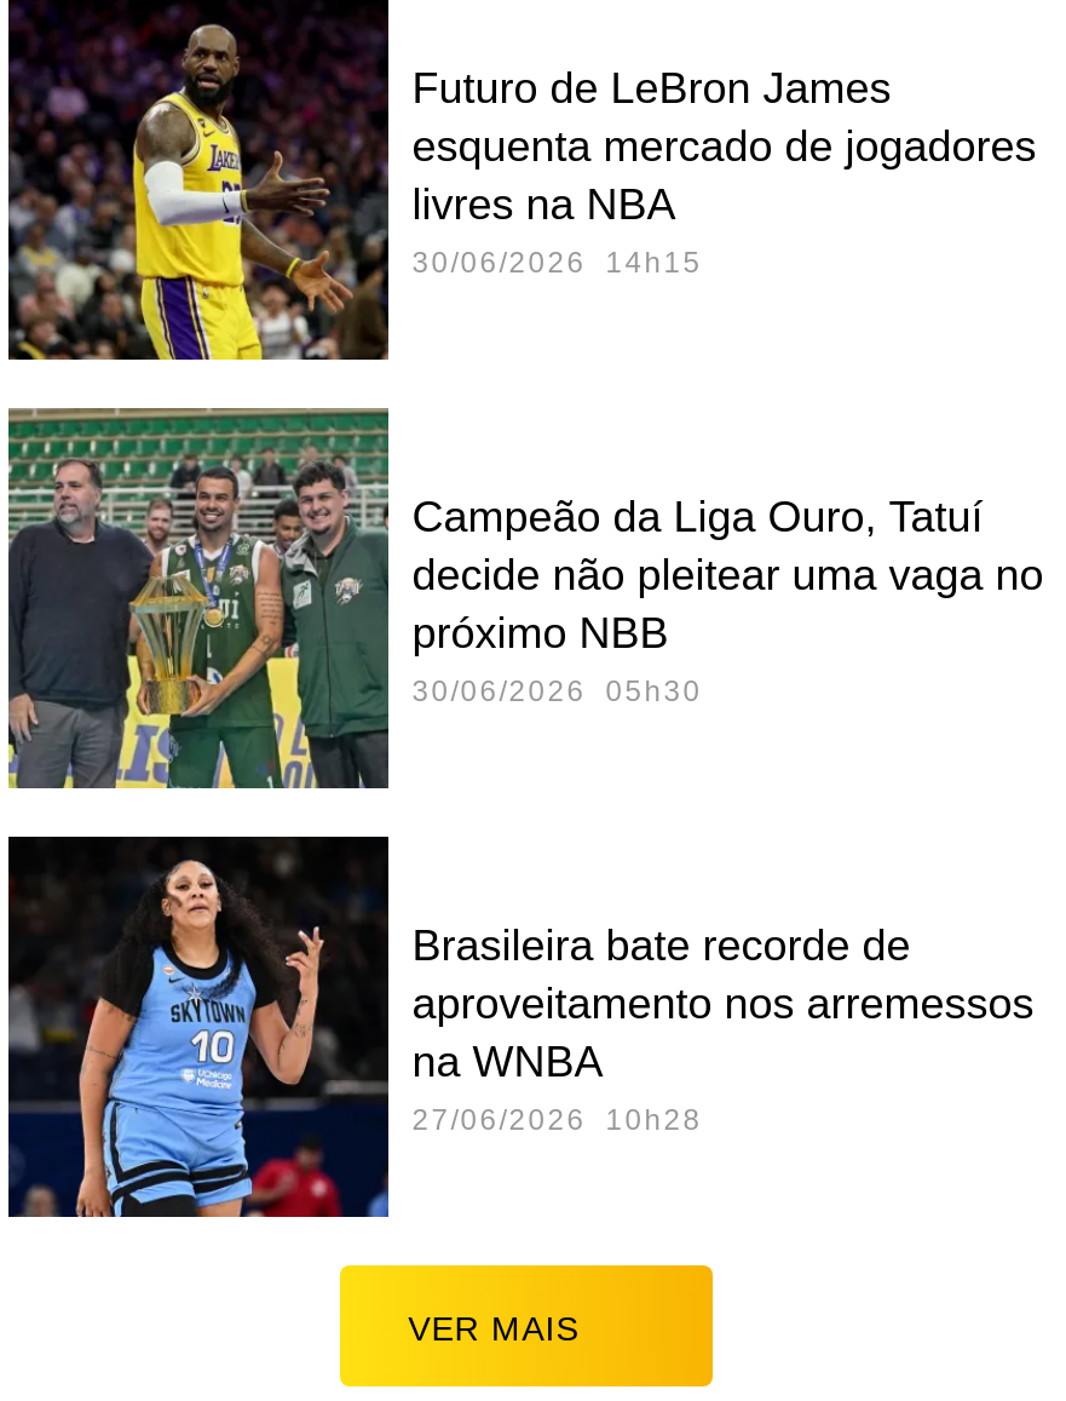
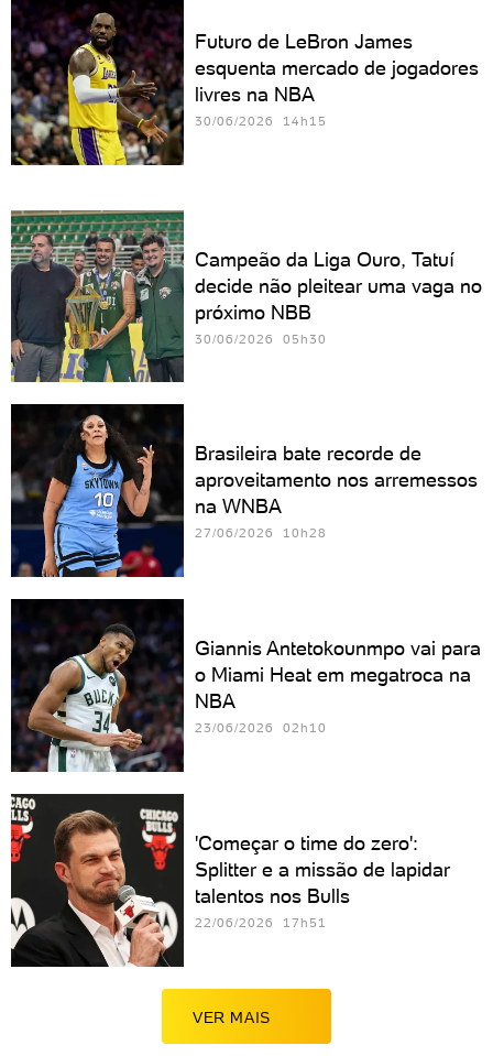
+ [image]
+ Giannis Antetokounmpo vai para
+ o Miami Heat em megatroca na
+ NBA
+ 23/06/2026 02h10

+ [image]
+ 'Começar o time do zero':
+ Splitter e a missão de lapidar
+ talentos nos Bulls
+ 22/06/2026 17h51
